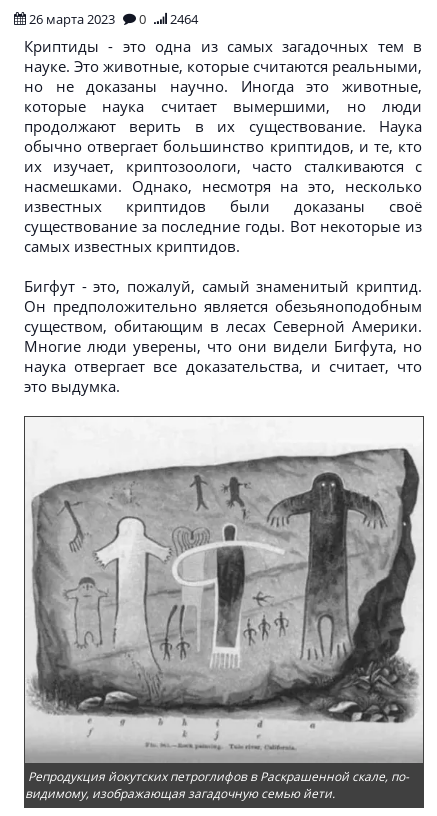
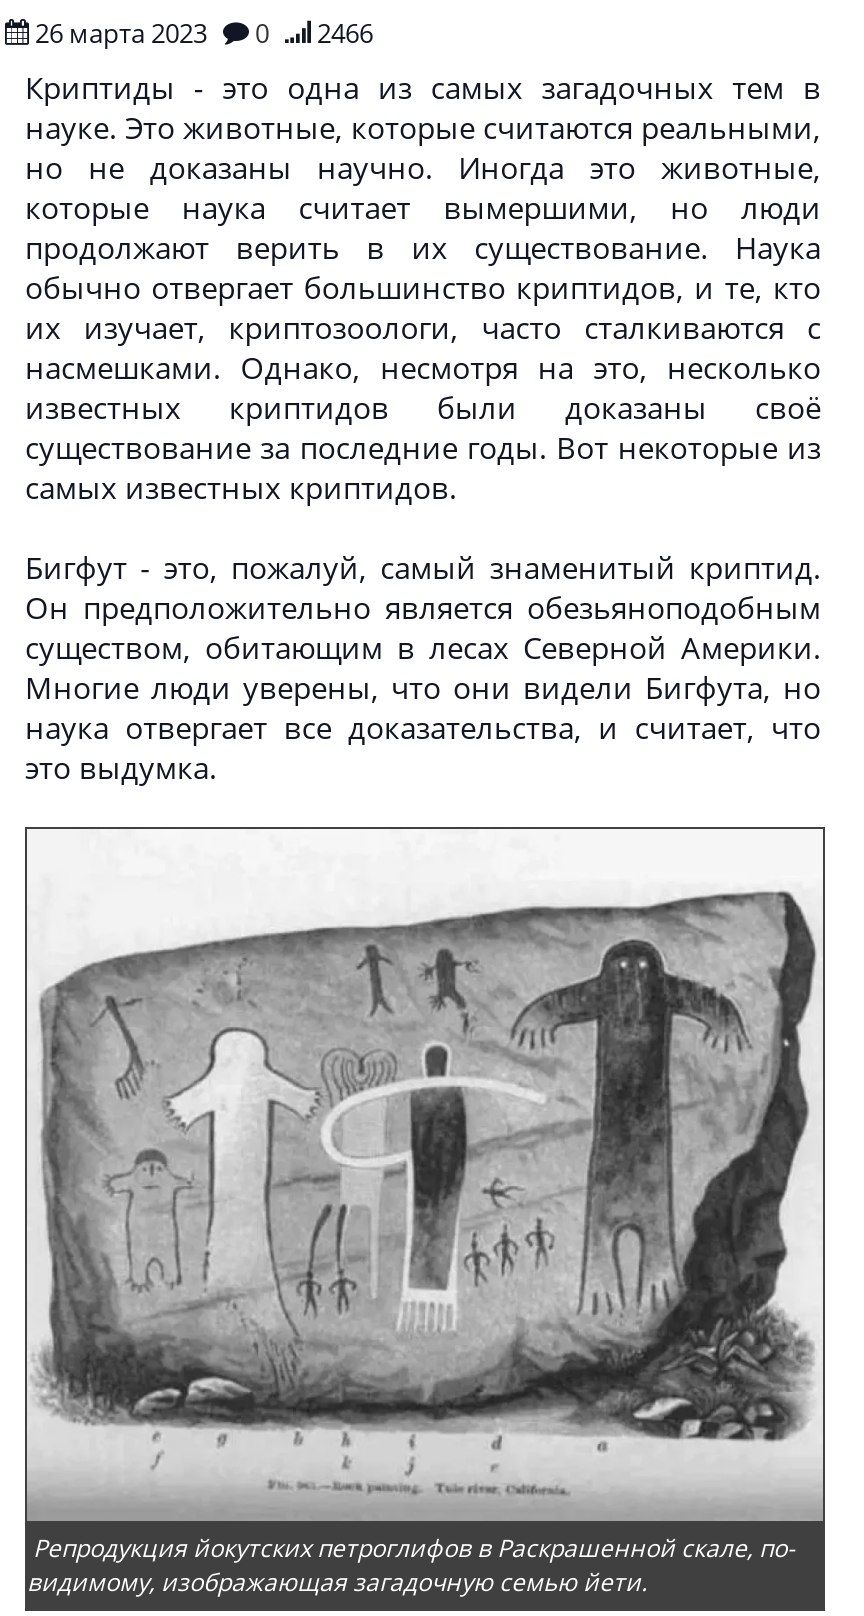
- 26 марта 2023 0 2464
+ 26 марта 2023 0 2466
